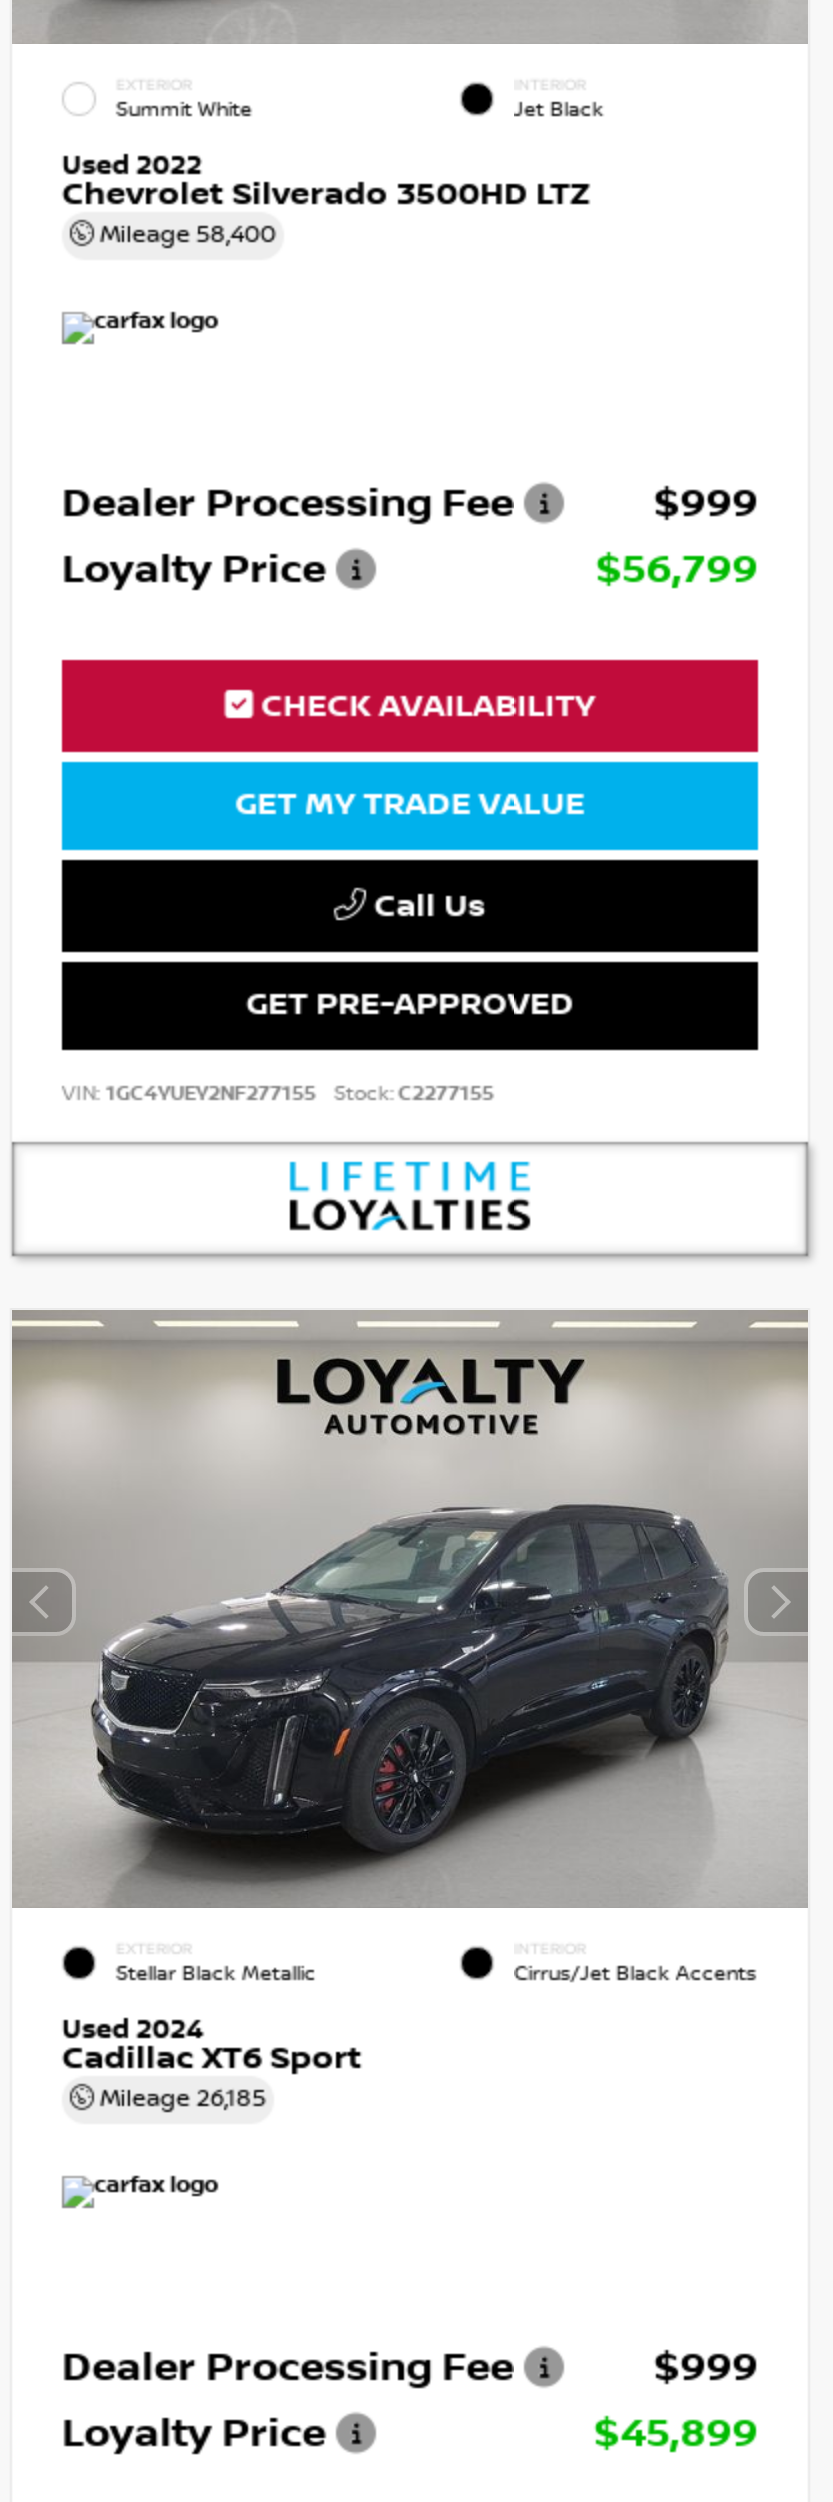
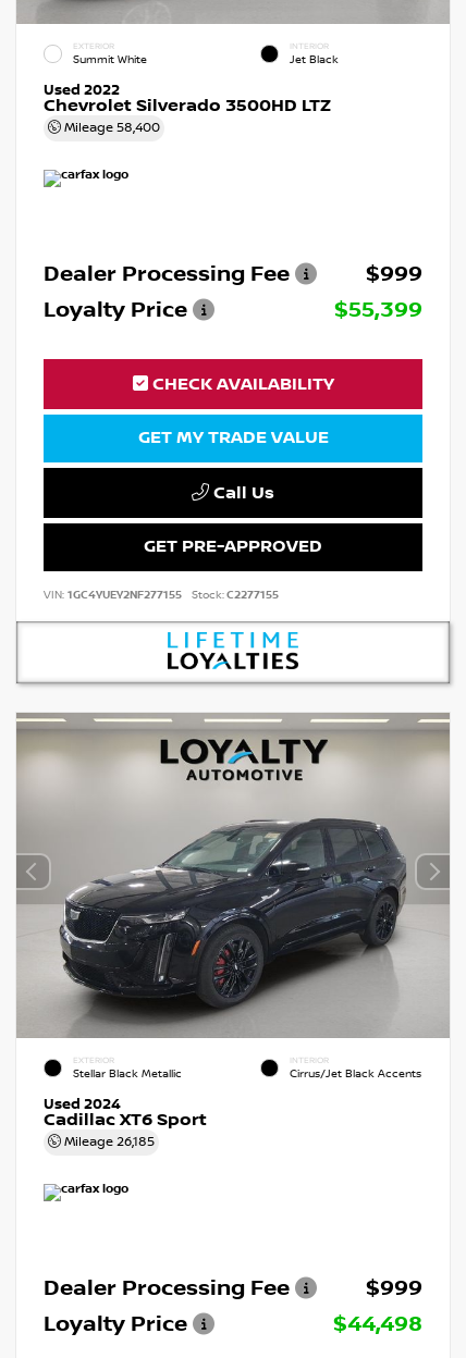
- $56,799
+ $55,399

- $45,899
+ $44,498
